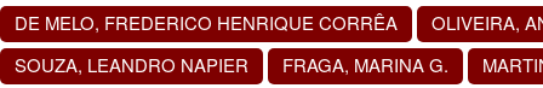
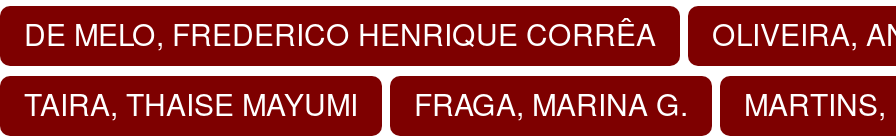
- SOUZA, LEANDRO NAPIER
+ TAIRA, THAISE MAYUMI
